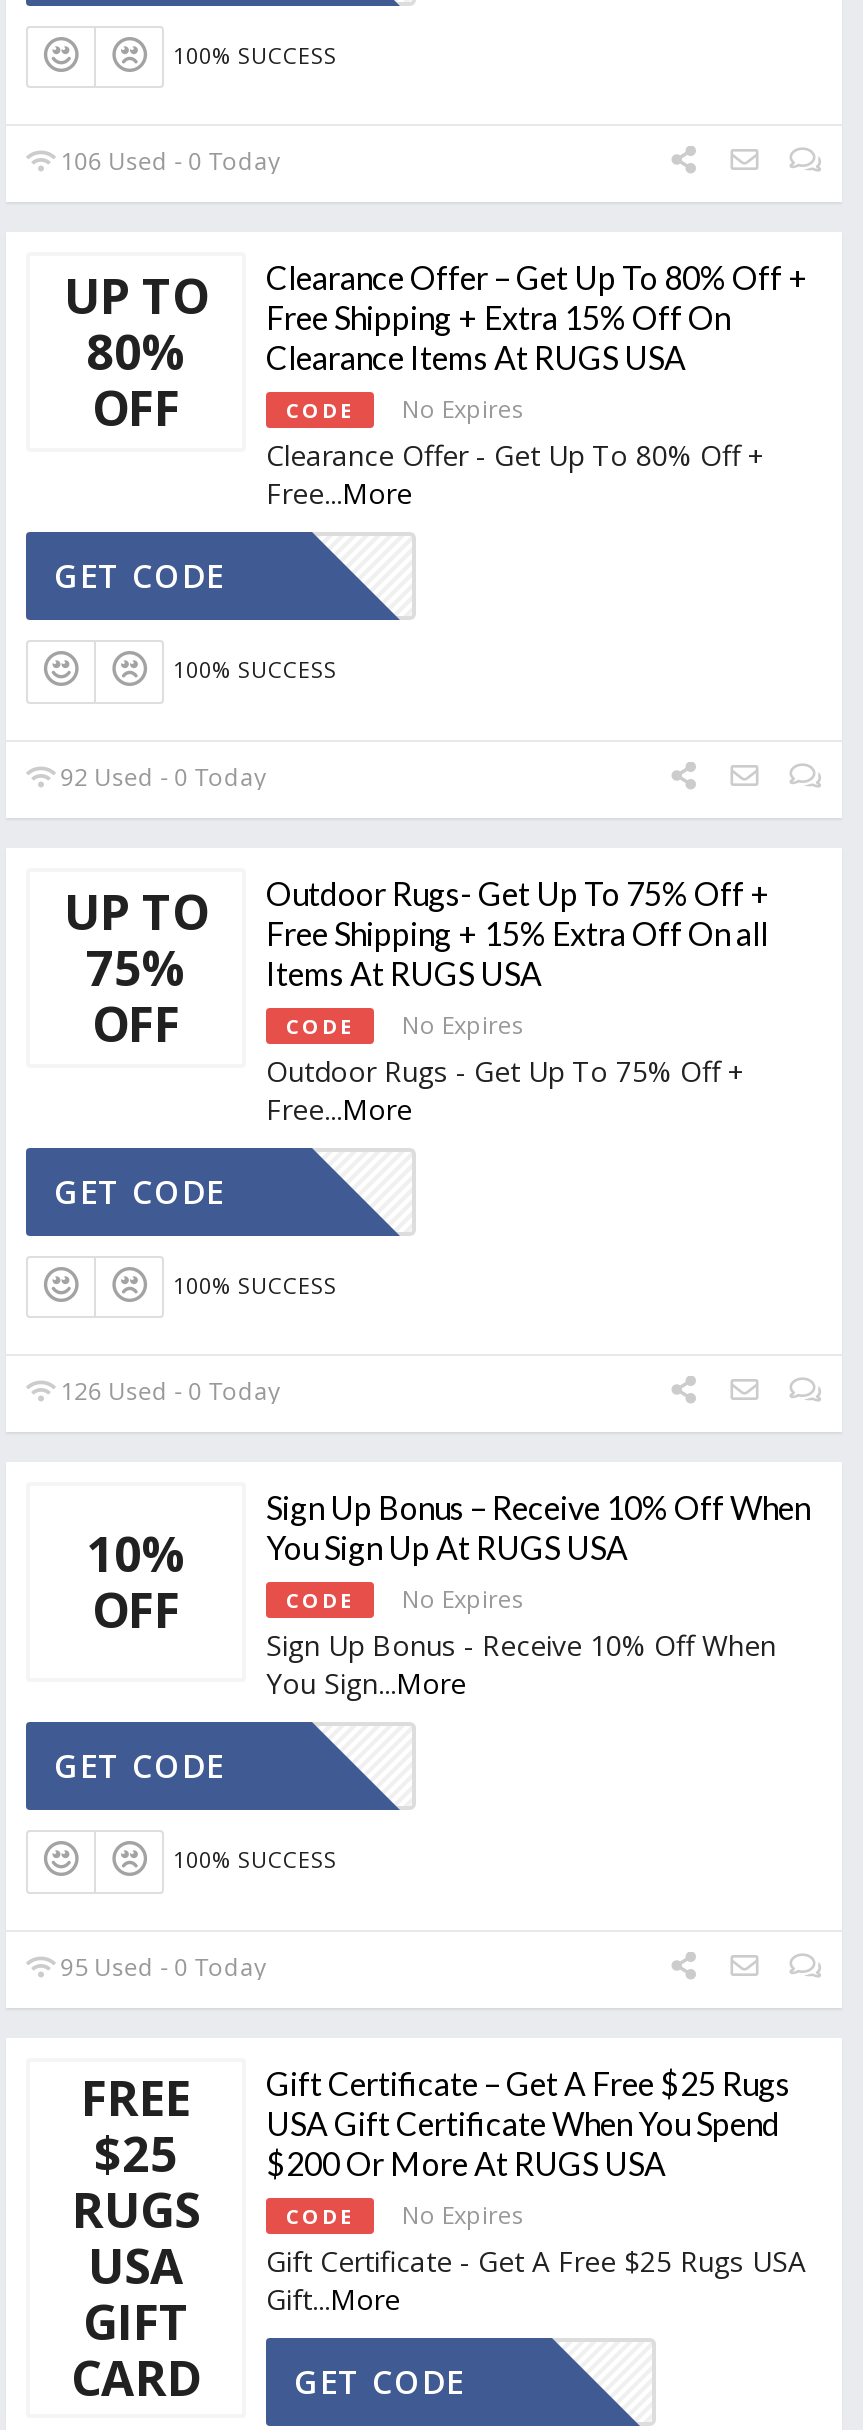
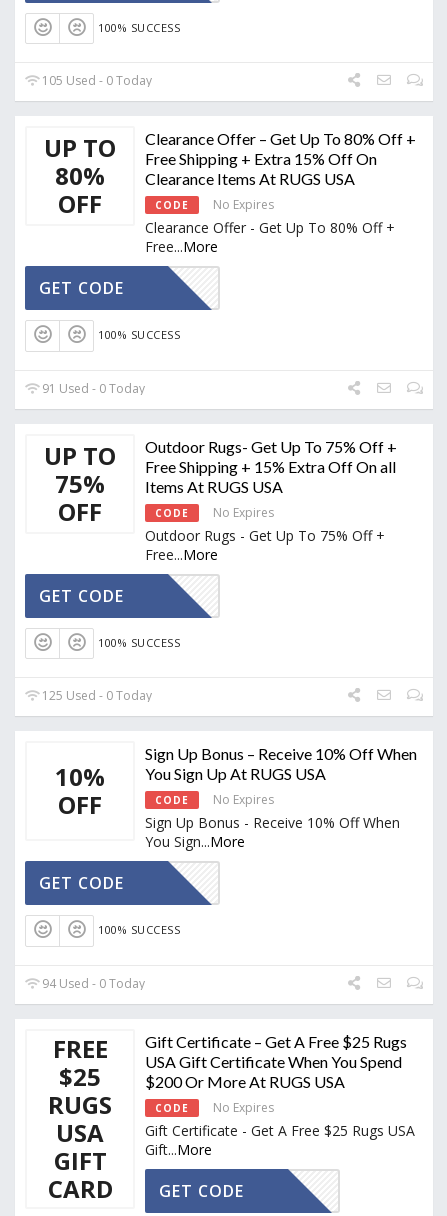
- 106 Used - 0 Today
+ 105 Used - 0 Today

- 92 Used - 0 Today
+ 91 Used - 0 Today

- 126 Used - 0 Today
+ 125 Used - 0 Today

- 95 Used - 0 Today
+ 94 Used - 0 Today
